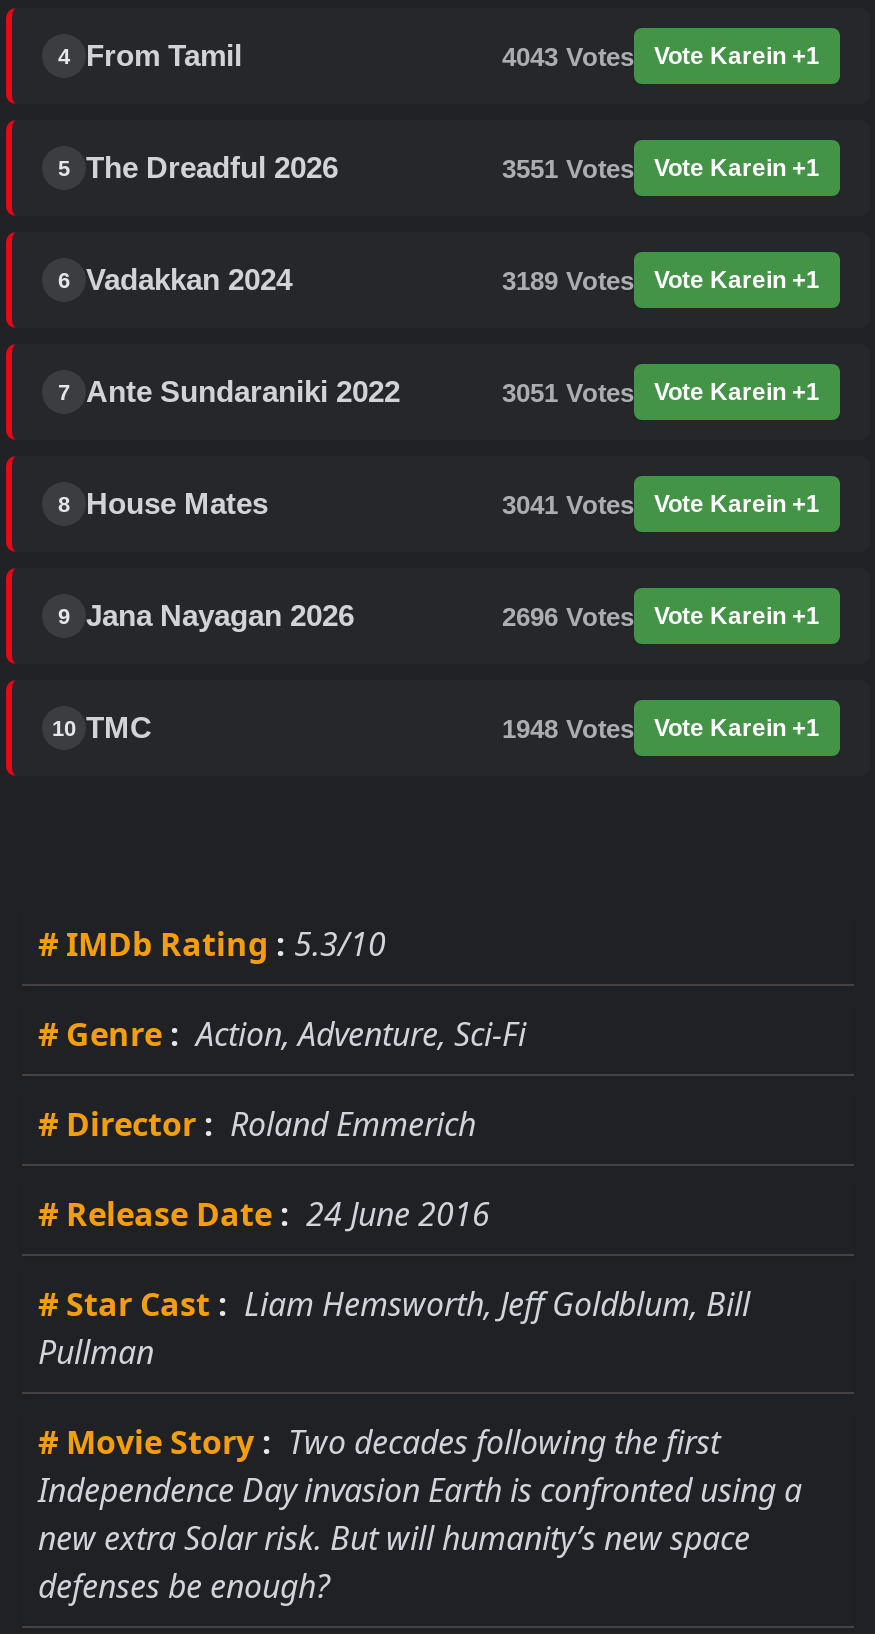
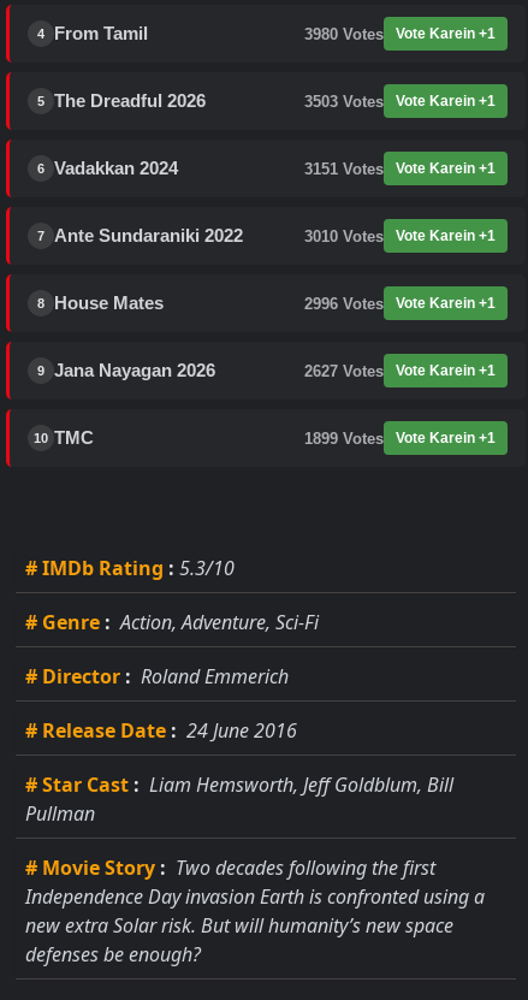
- 4043 Votes Vote Karein +1
+ 3980 Votes Vote Karein +1

- 3551 Votes Vote Karein +1
+ 3503 Votes Vote Karein +1

- 3189 Votes Vote Karein +1
+ 3151 Votes Vote Karein +1

- 3051 Votes Vote Karein +1
+ 3010 Votes Vote Karein +1

- 3041 Votes Vote Karein +1
+ 2996 Votes Vote Karein +1

- 2696 Votes Vote Karein +1
+ 2627 Votes Vote Karein +1

- 1948 Votes Vote Karein +1
+ 1899 Votes Vote Karein +1
